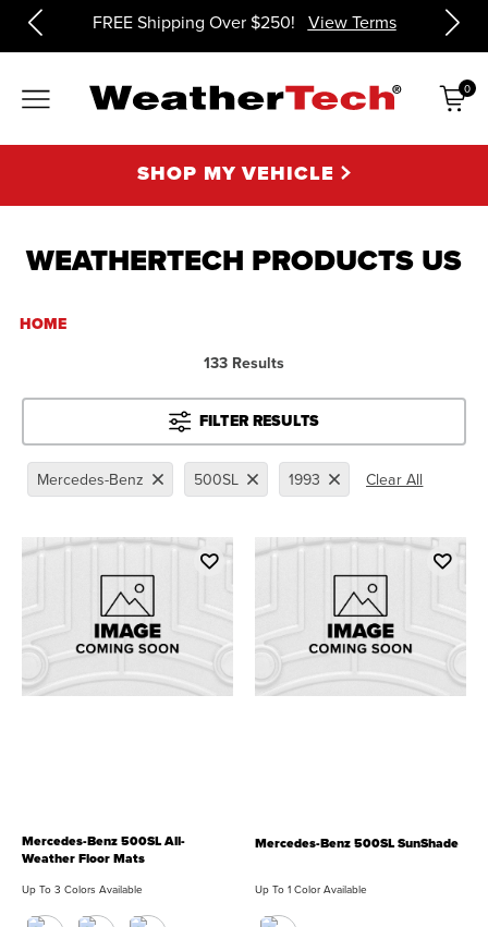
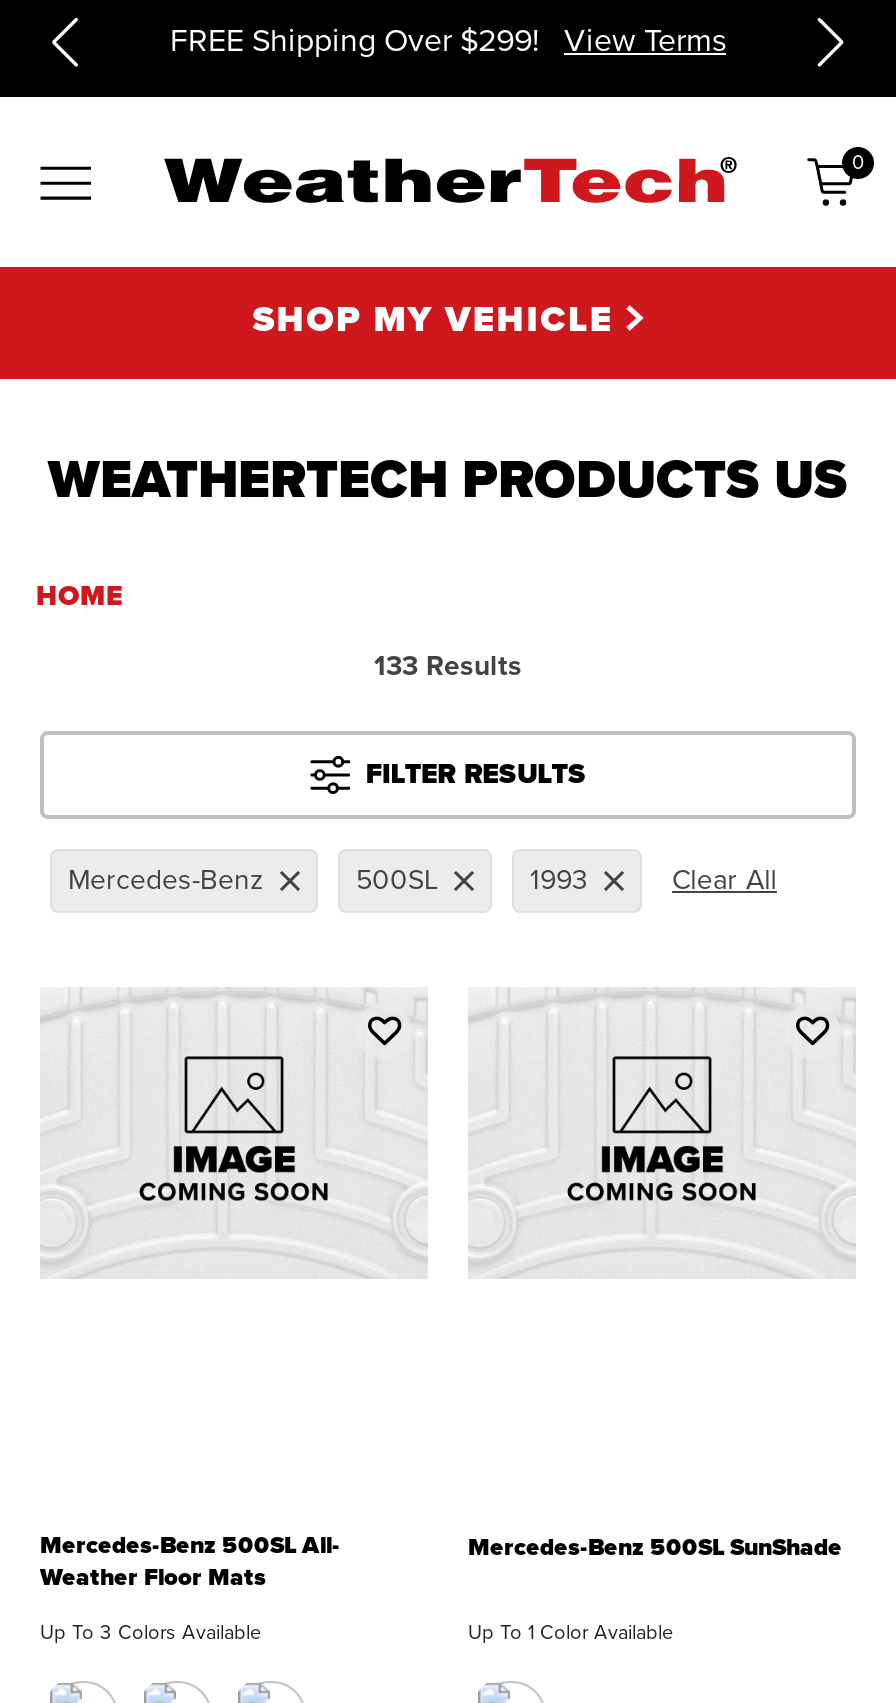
- FREE Shipping Over $250! View Terms
+ FREE Shipping Over $299! View Terms
